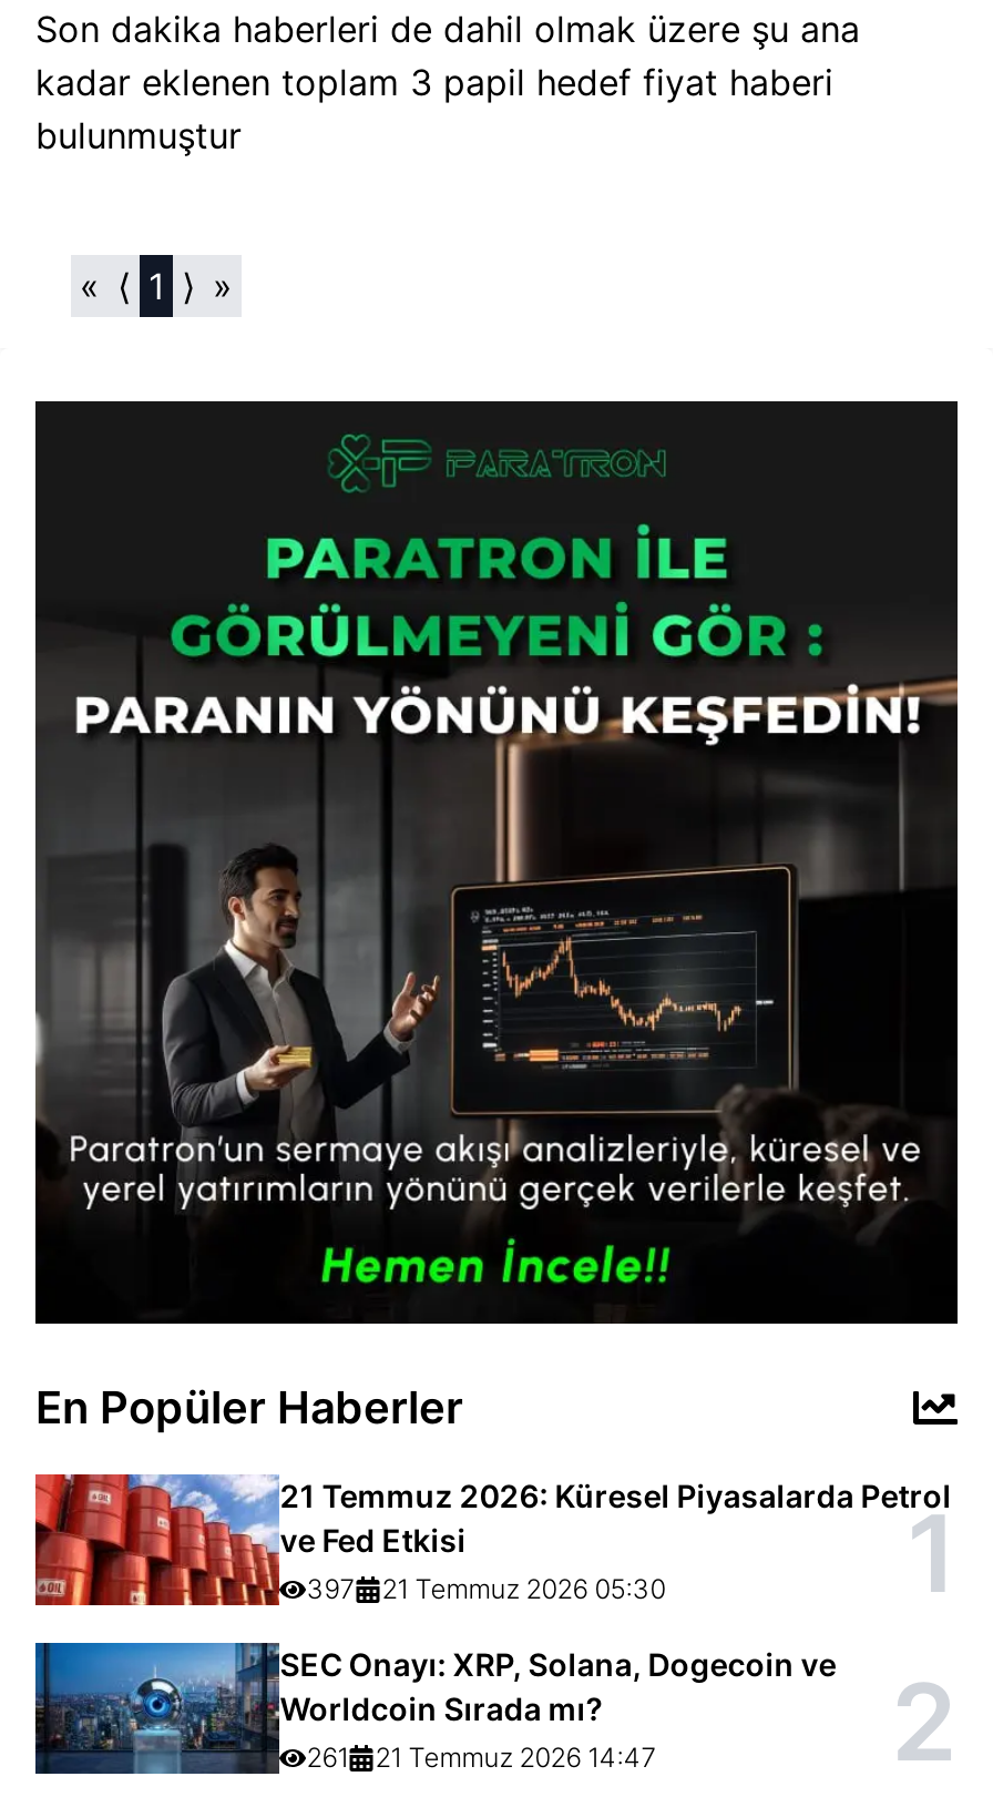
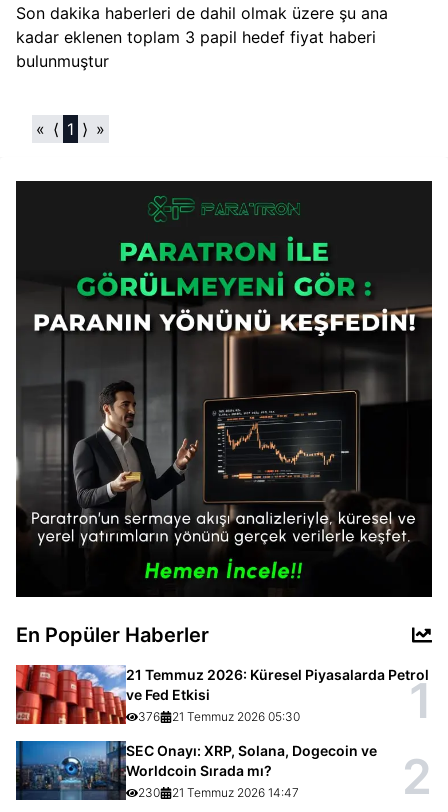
- 397 21 Temmuz 2026 05:30
+ 376 21 Temmuz 2026 05:30

- 261 21 Temmuz 2026 14:47
+ 230 21 Temmuz 2026 14:47
